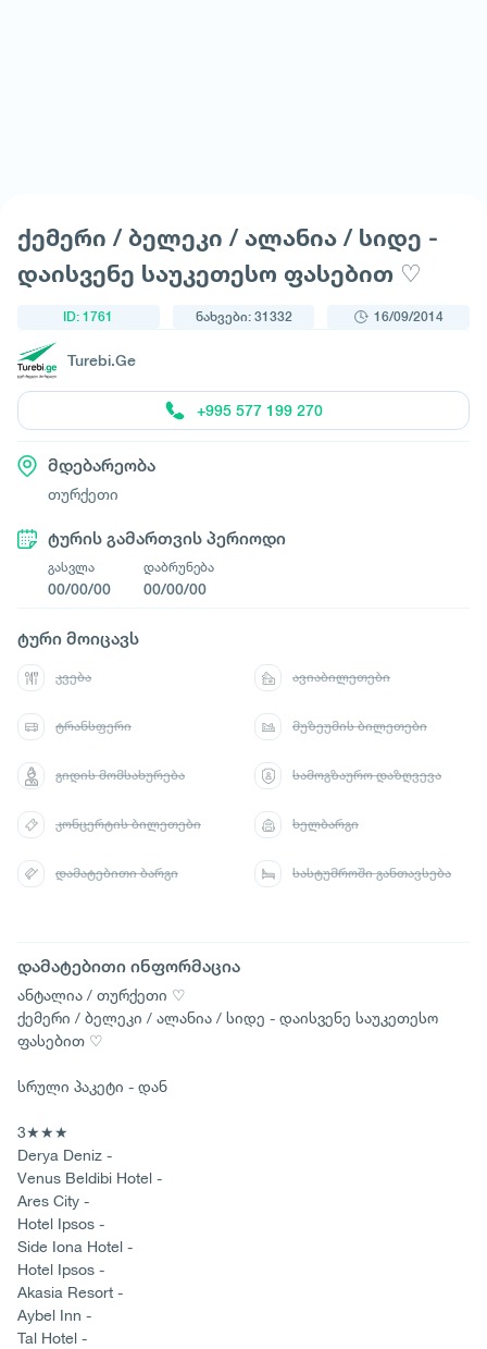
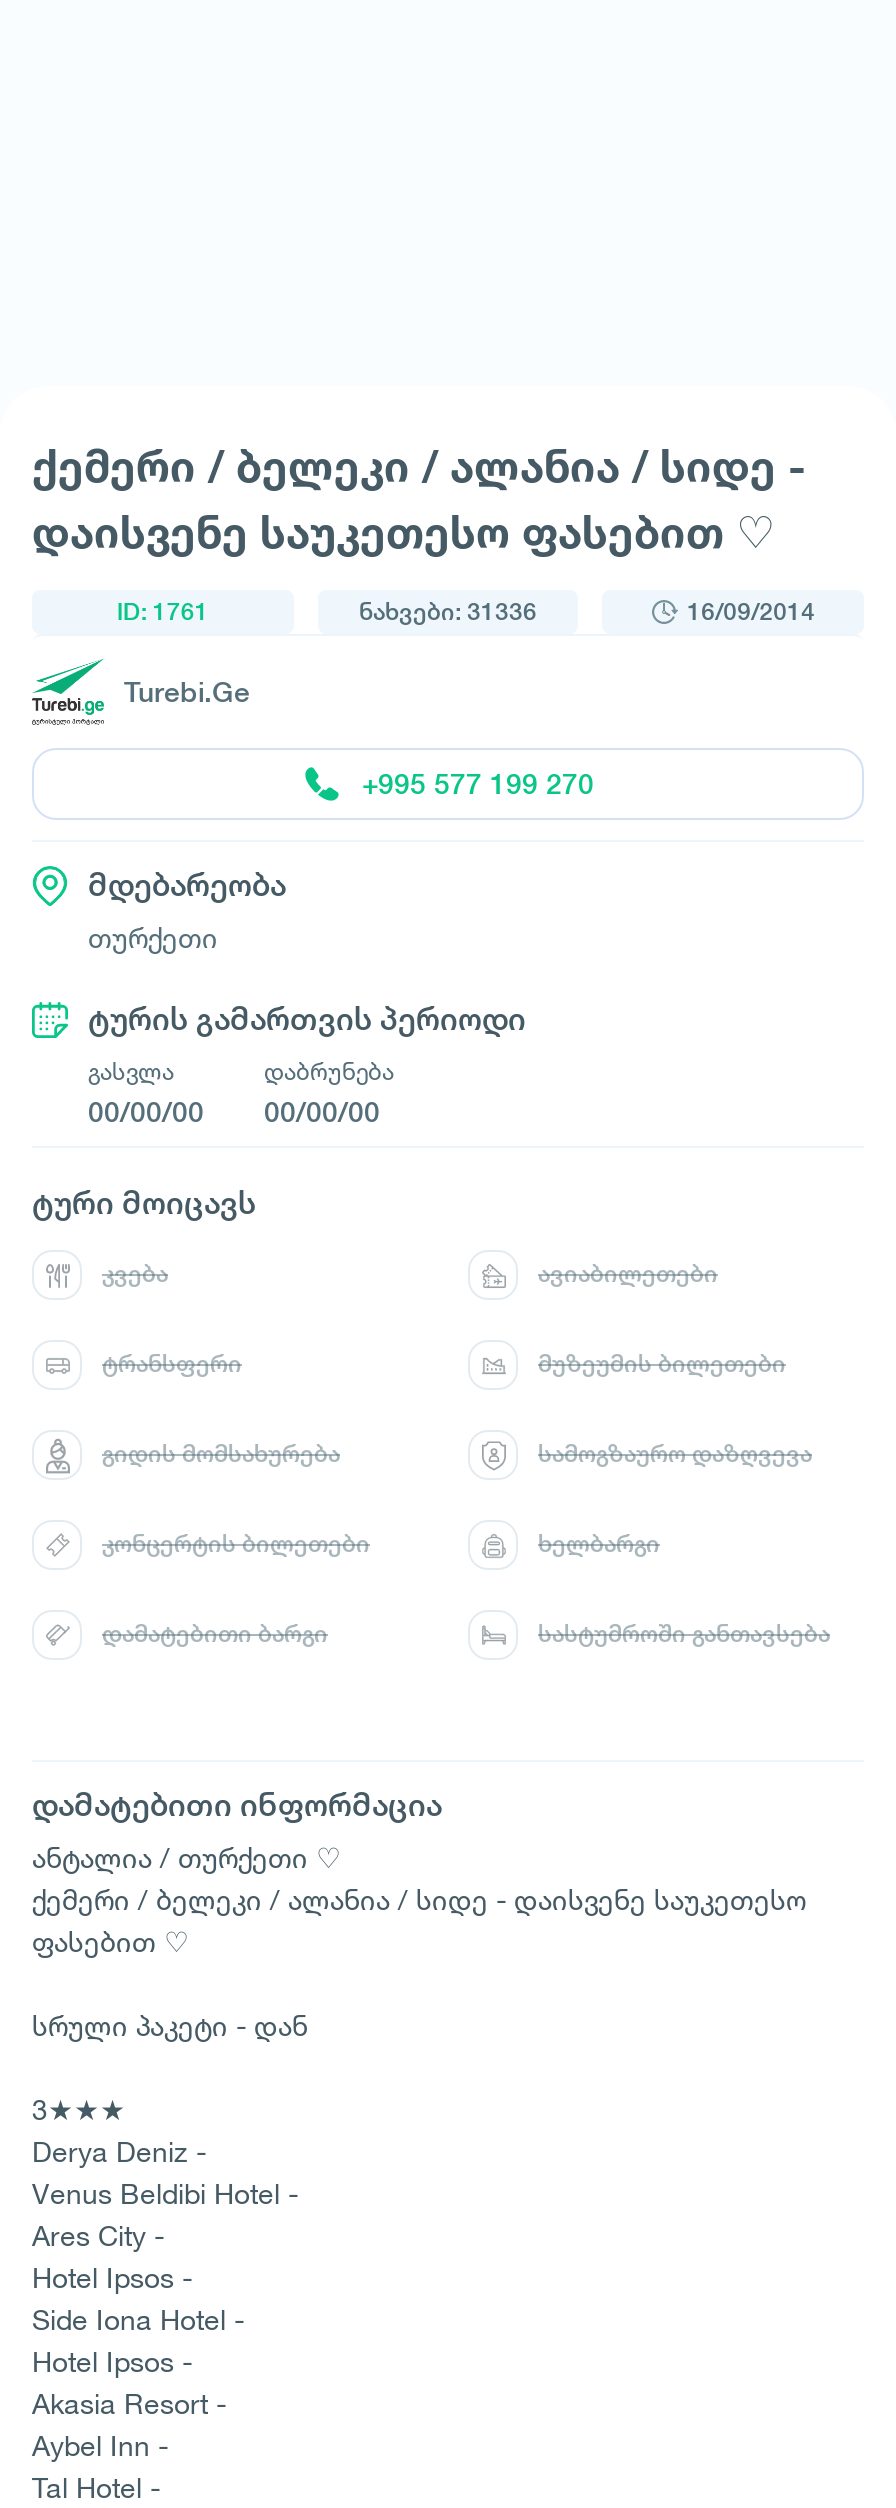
- ნახვები: 31332
+ ნახვები: 31336
